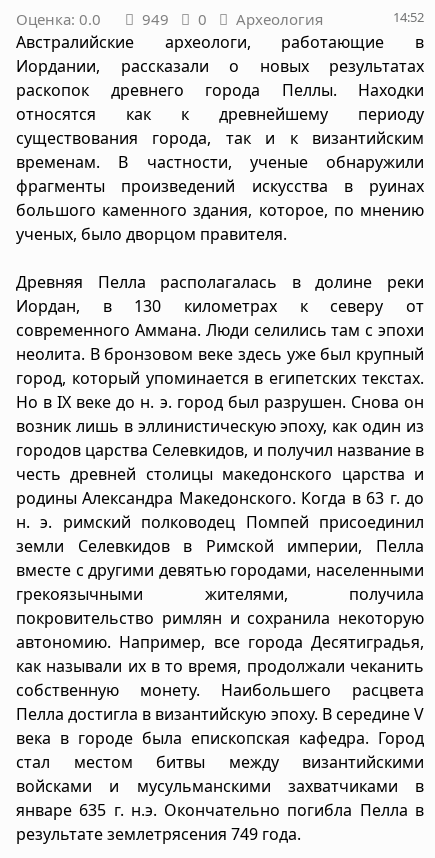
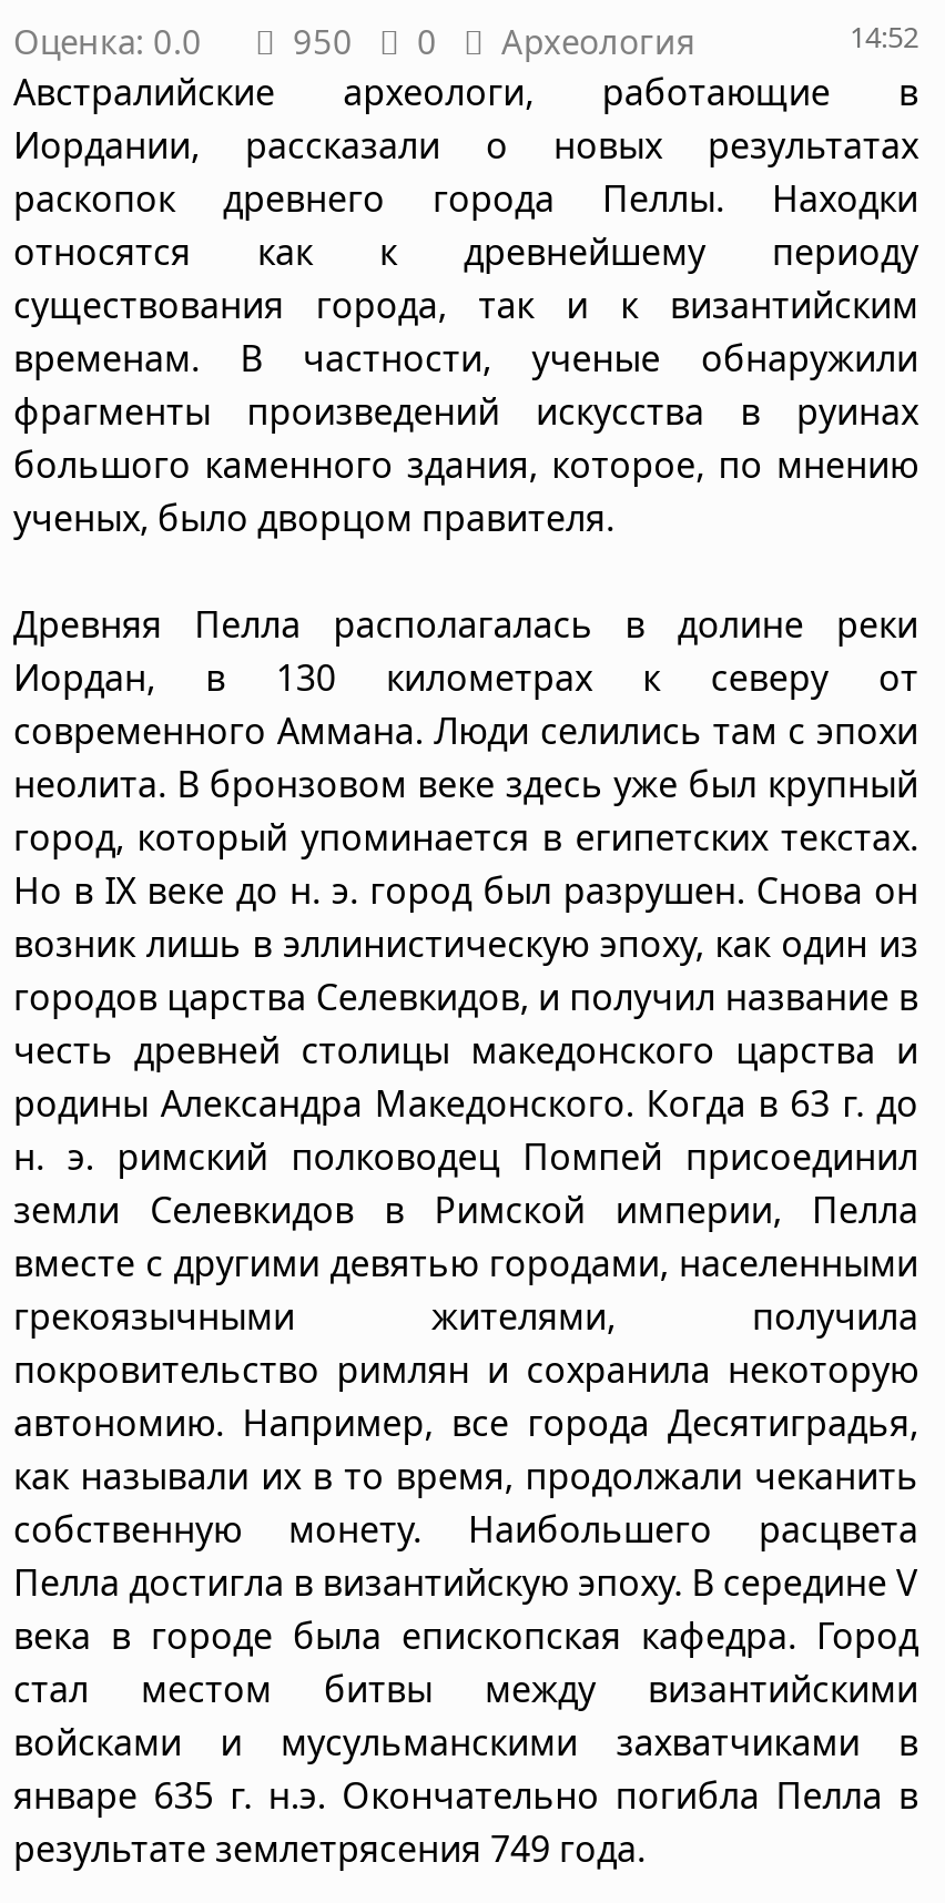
- Оценка: 0.0 949 0 Археология
+ Оценка: 0.0 950 0 Археология
